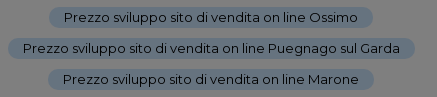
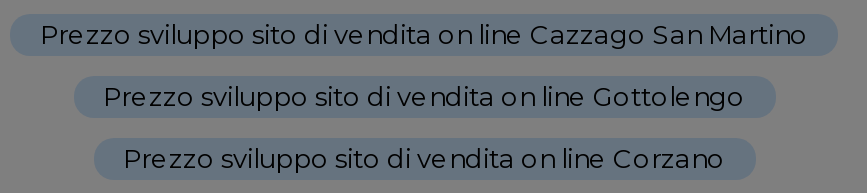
- Prezzo sviluppo sito di vendita on line Ossimo
+ Prezzo sviluppo sito di vendita on line Cazzago San Martino

- Prezzo sviluppo sito di vendita on line Puegnago sul Garda
+ Prezzo sviluppo sito di vendita on line Gottolengo

- Prezzo sviluppo sito di vendita on line Marone
+ Prezzo sviluppo sito di vendita on line Corzano
